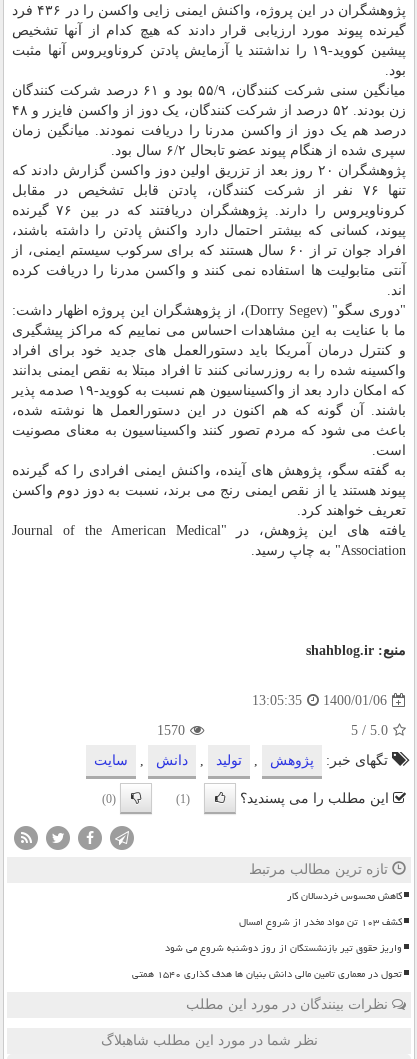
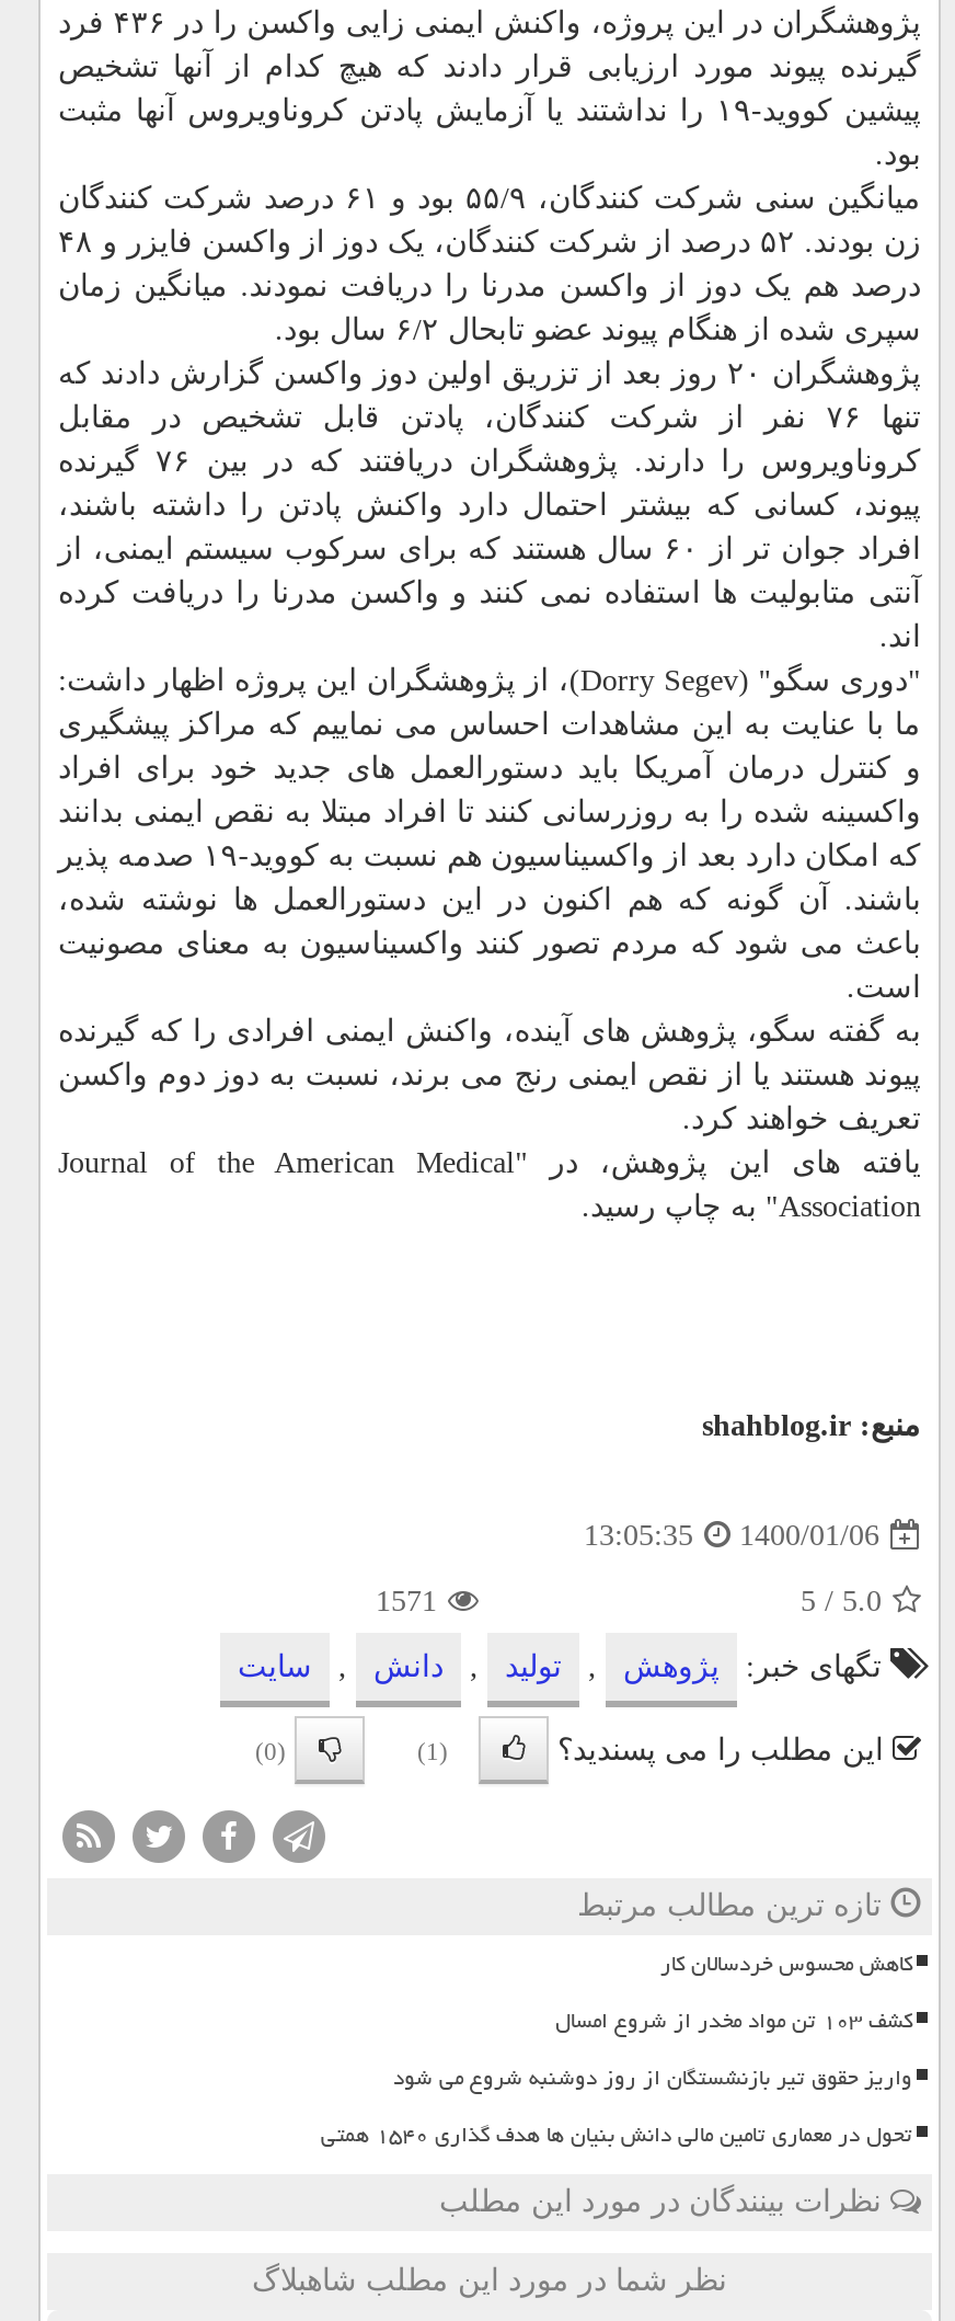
- 1570
+ 1571
